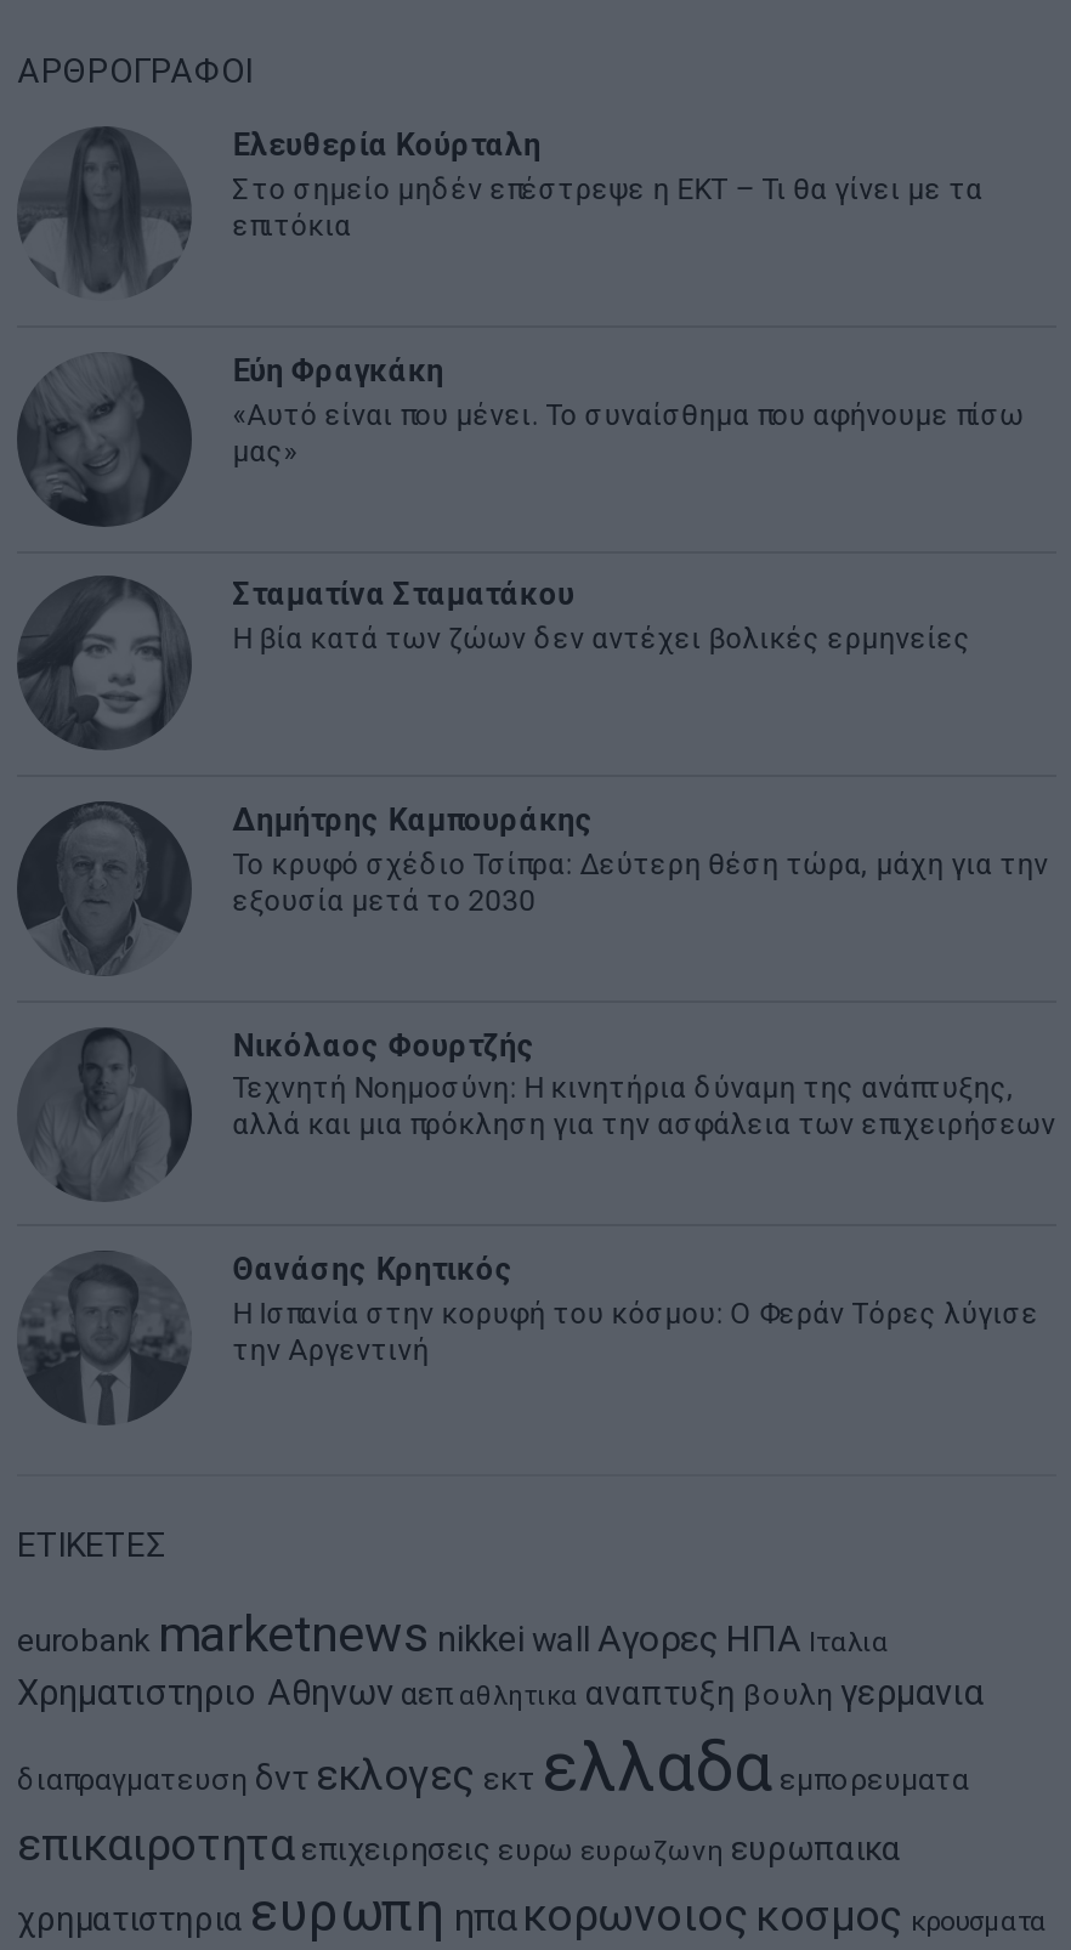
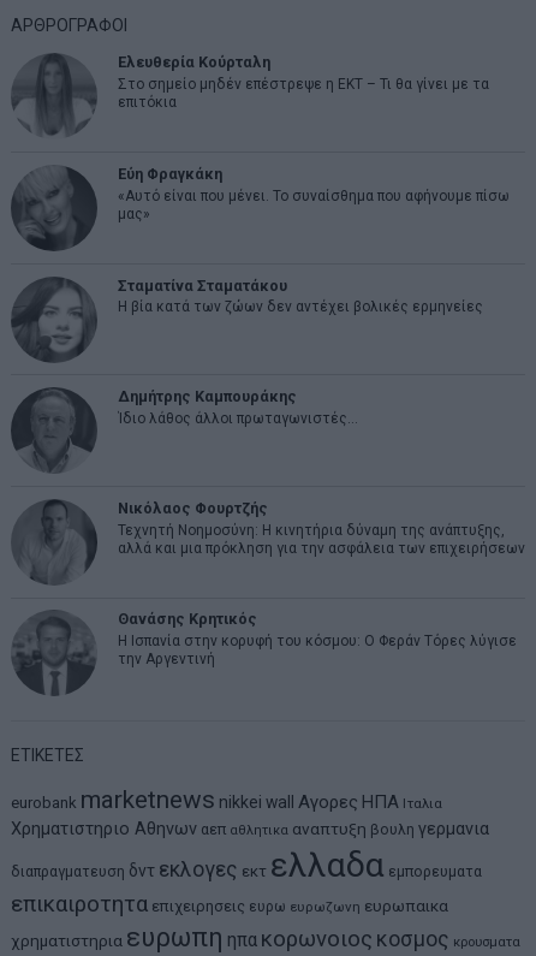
- Το κρυφό σχέδιο Τσίπρα: Δεύτερη θέση τώρα, μάχη για την
- εξουσία μετά το 2030
+ Ίδιο λάθος άλλοι πρωταγωνιστές…
